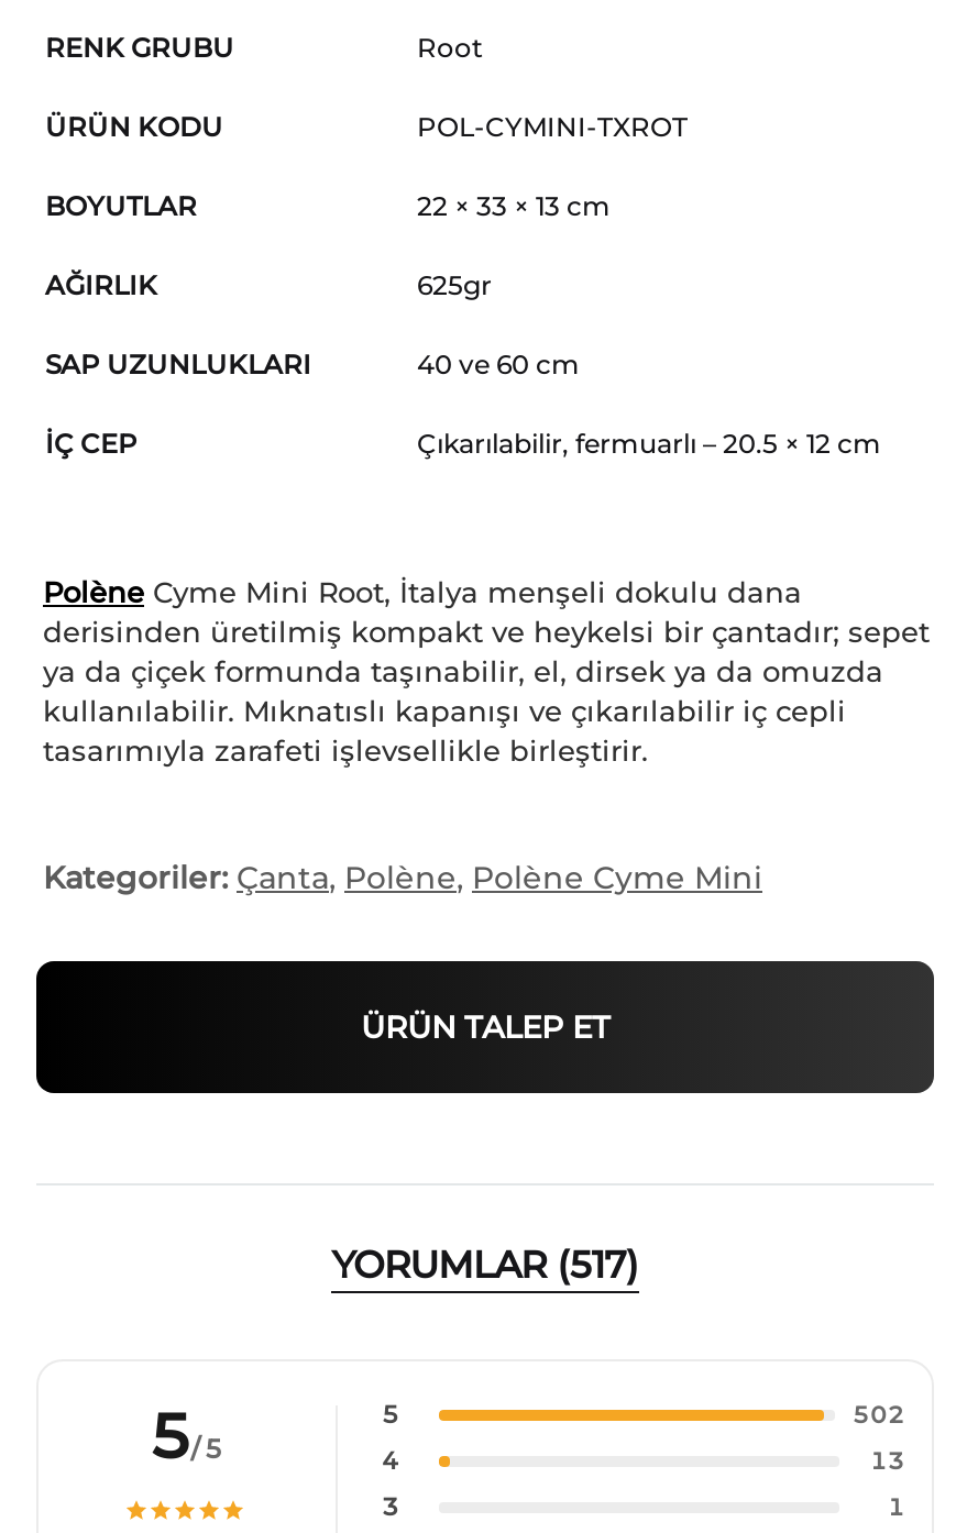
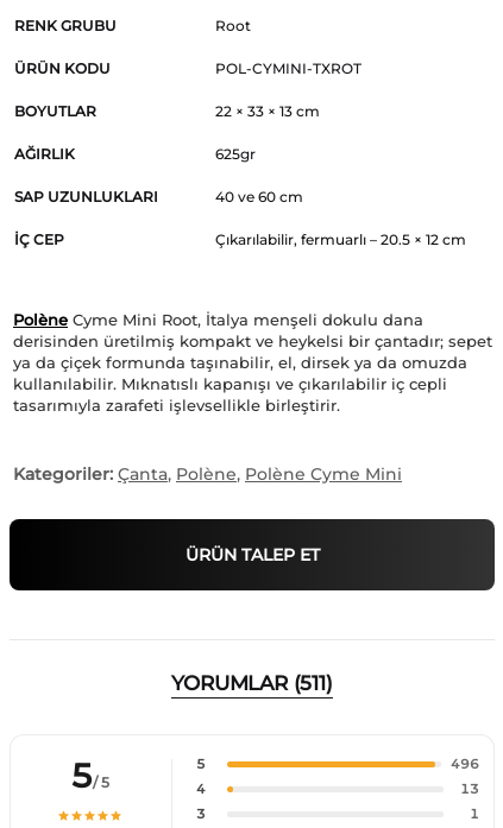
- YORUMLAR (517)
+ YORUMLAR (511)

- 502
+ 496
